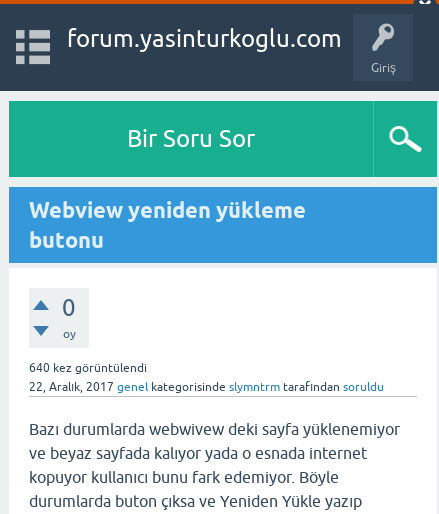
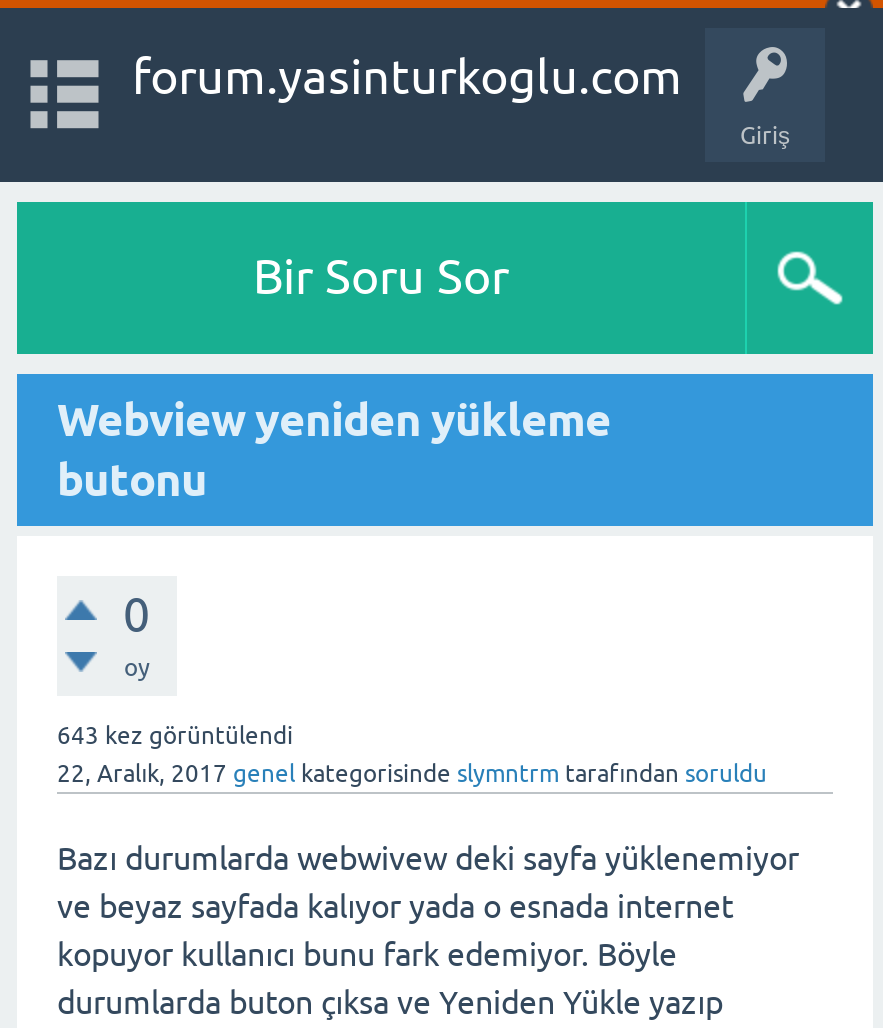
- 640 kez görüntülendi
+ 643 kez görüntülendi
